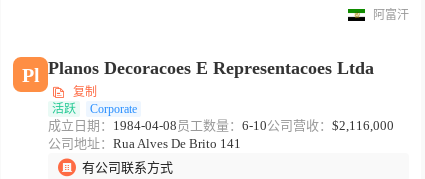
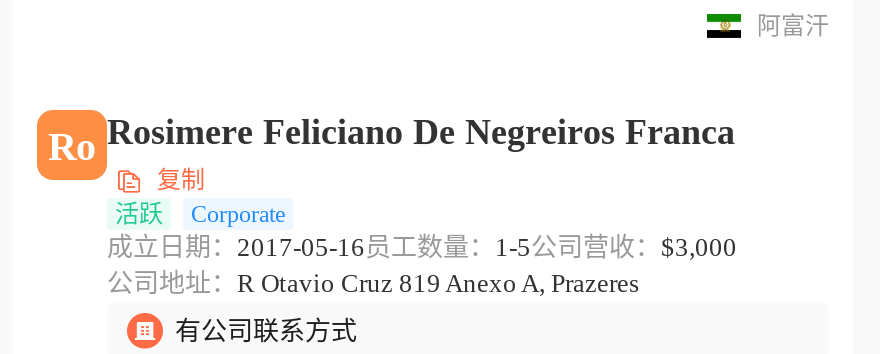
- Pl Planos Decoracoes E Representacoes Ltda
+ Ro Rosimere Feliciano De Negreiros Franca

- 成立日期：1984-04-08员工数量：6-10公司营收：$2,116,000
- 公司地址：Rua Alves De Brito 141
+ 成立日期：2017-05-16员工数量：1-5公司营收：$3,000
+ 公司地址：R Otavio Cruz 819 Anexo A, Prazeres
